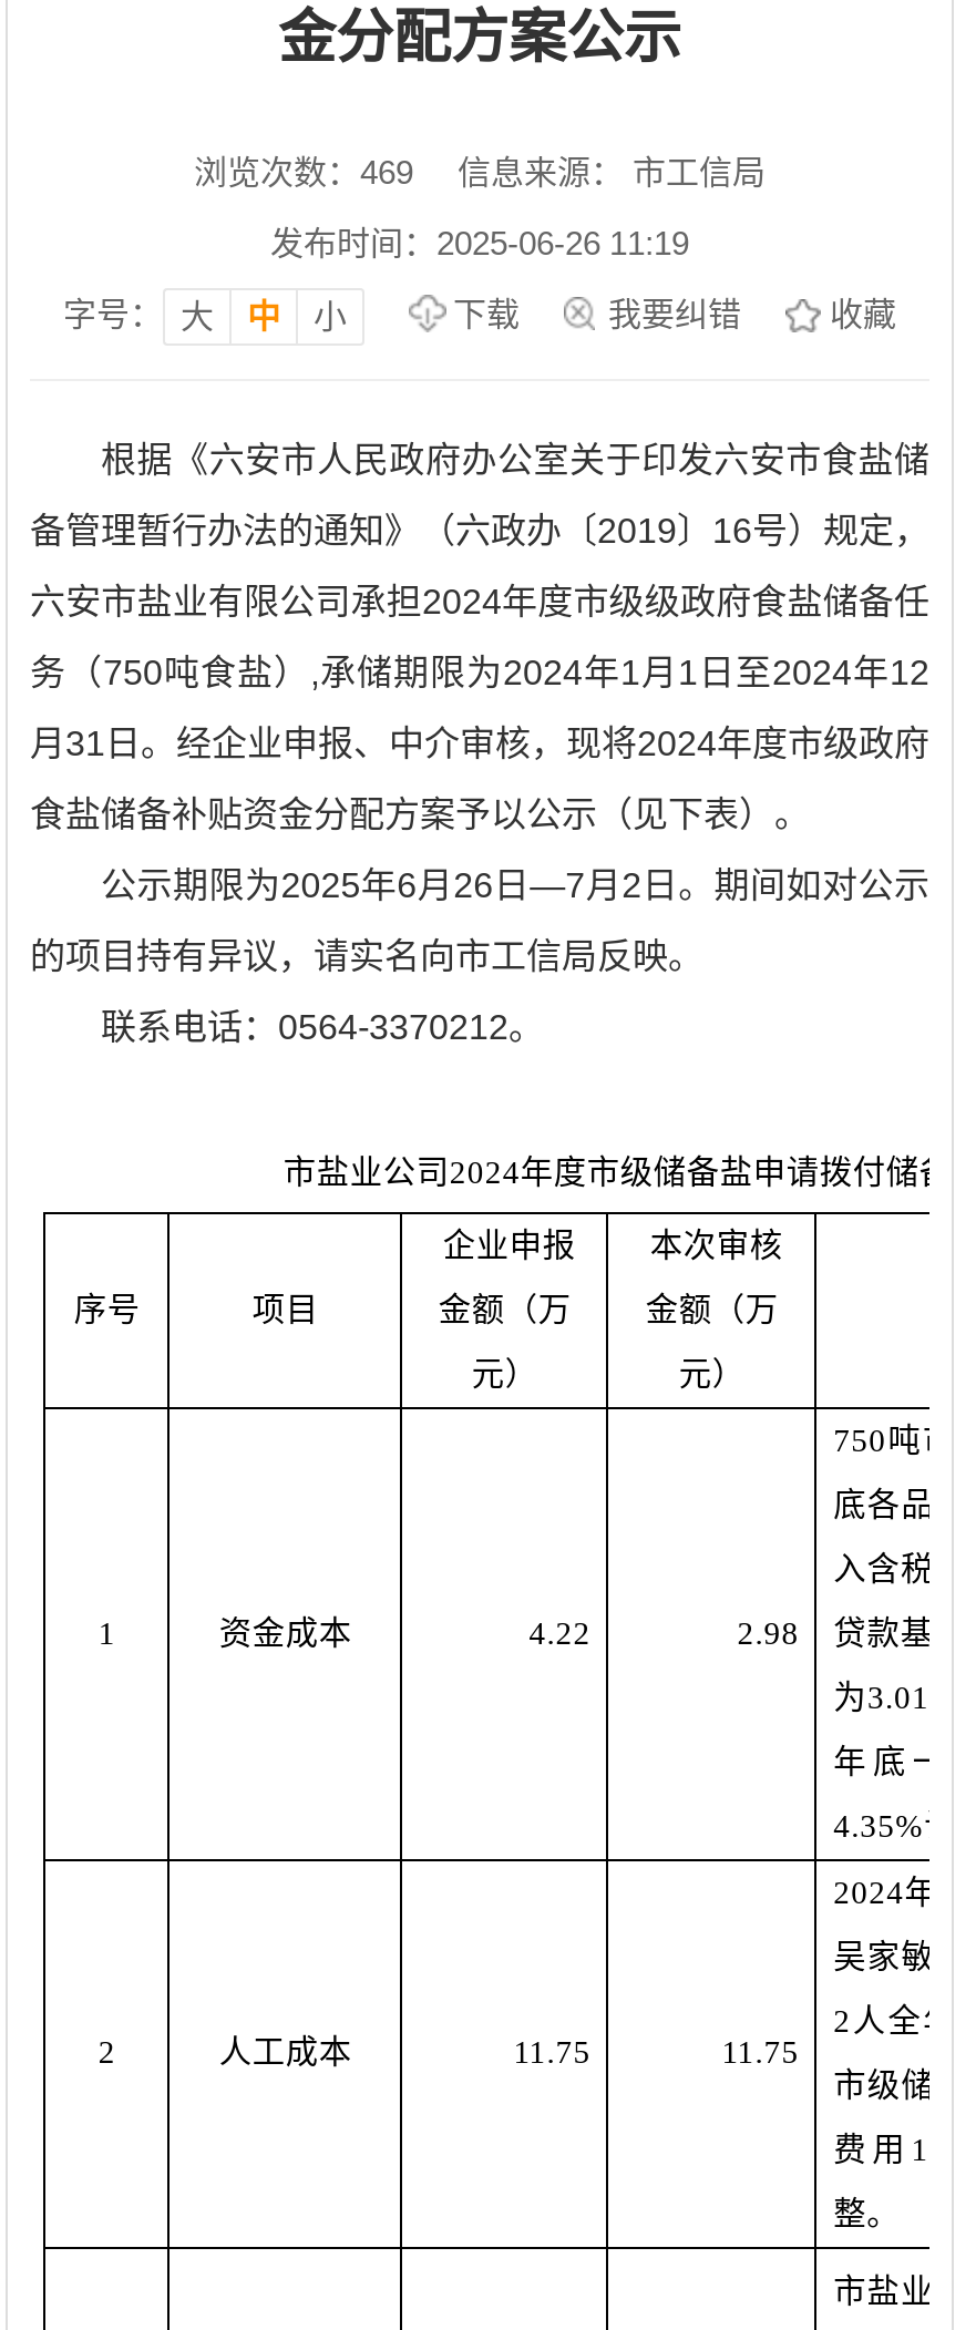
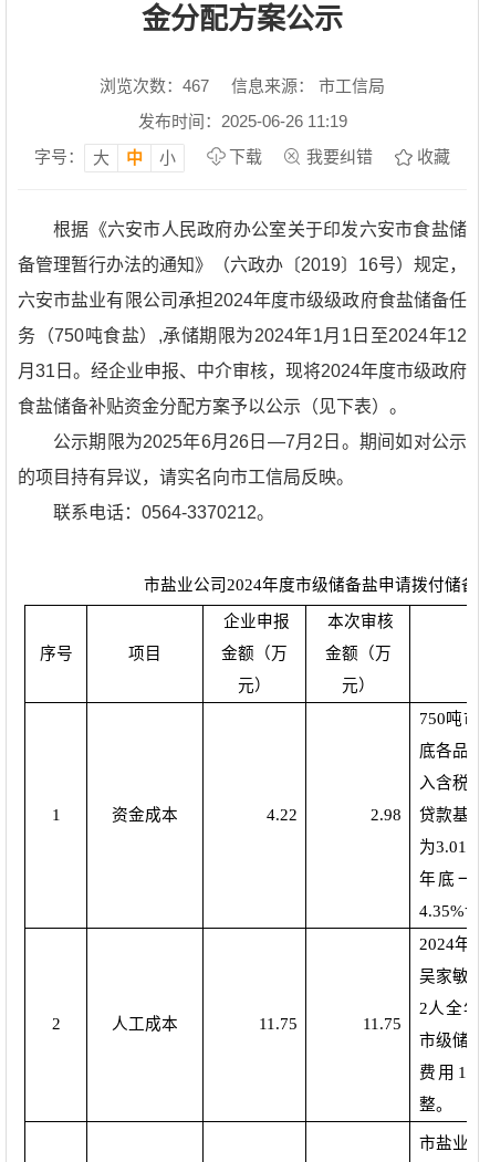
- 浏览次数：469 信息来源： 市工信局
+ 浏览次数：467 信息来源： 市工信局
